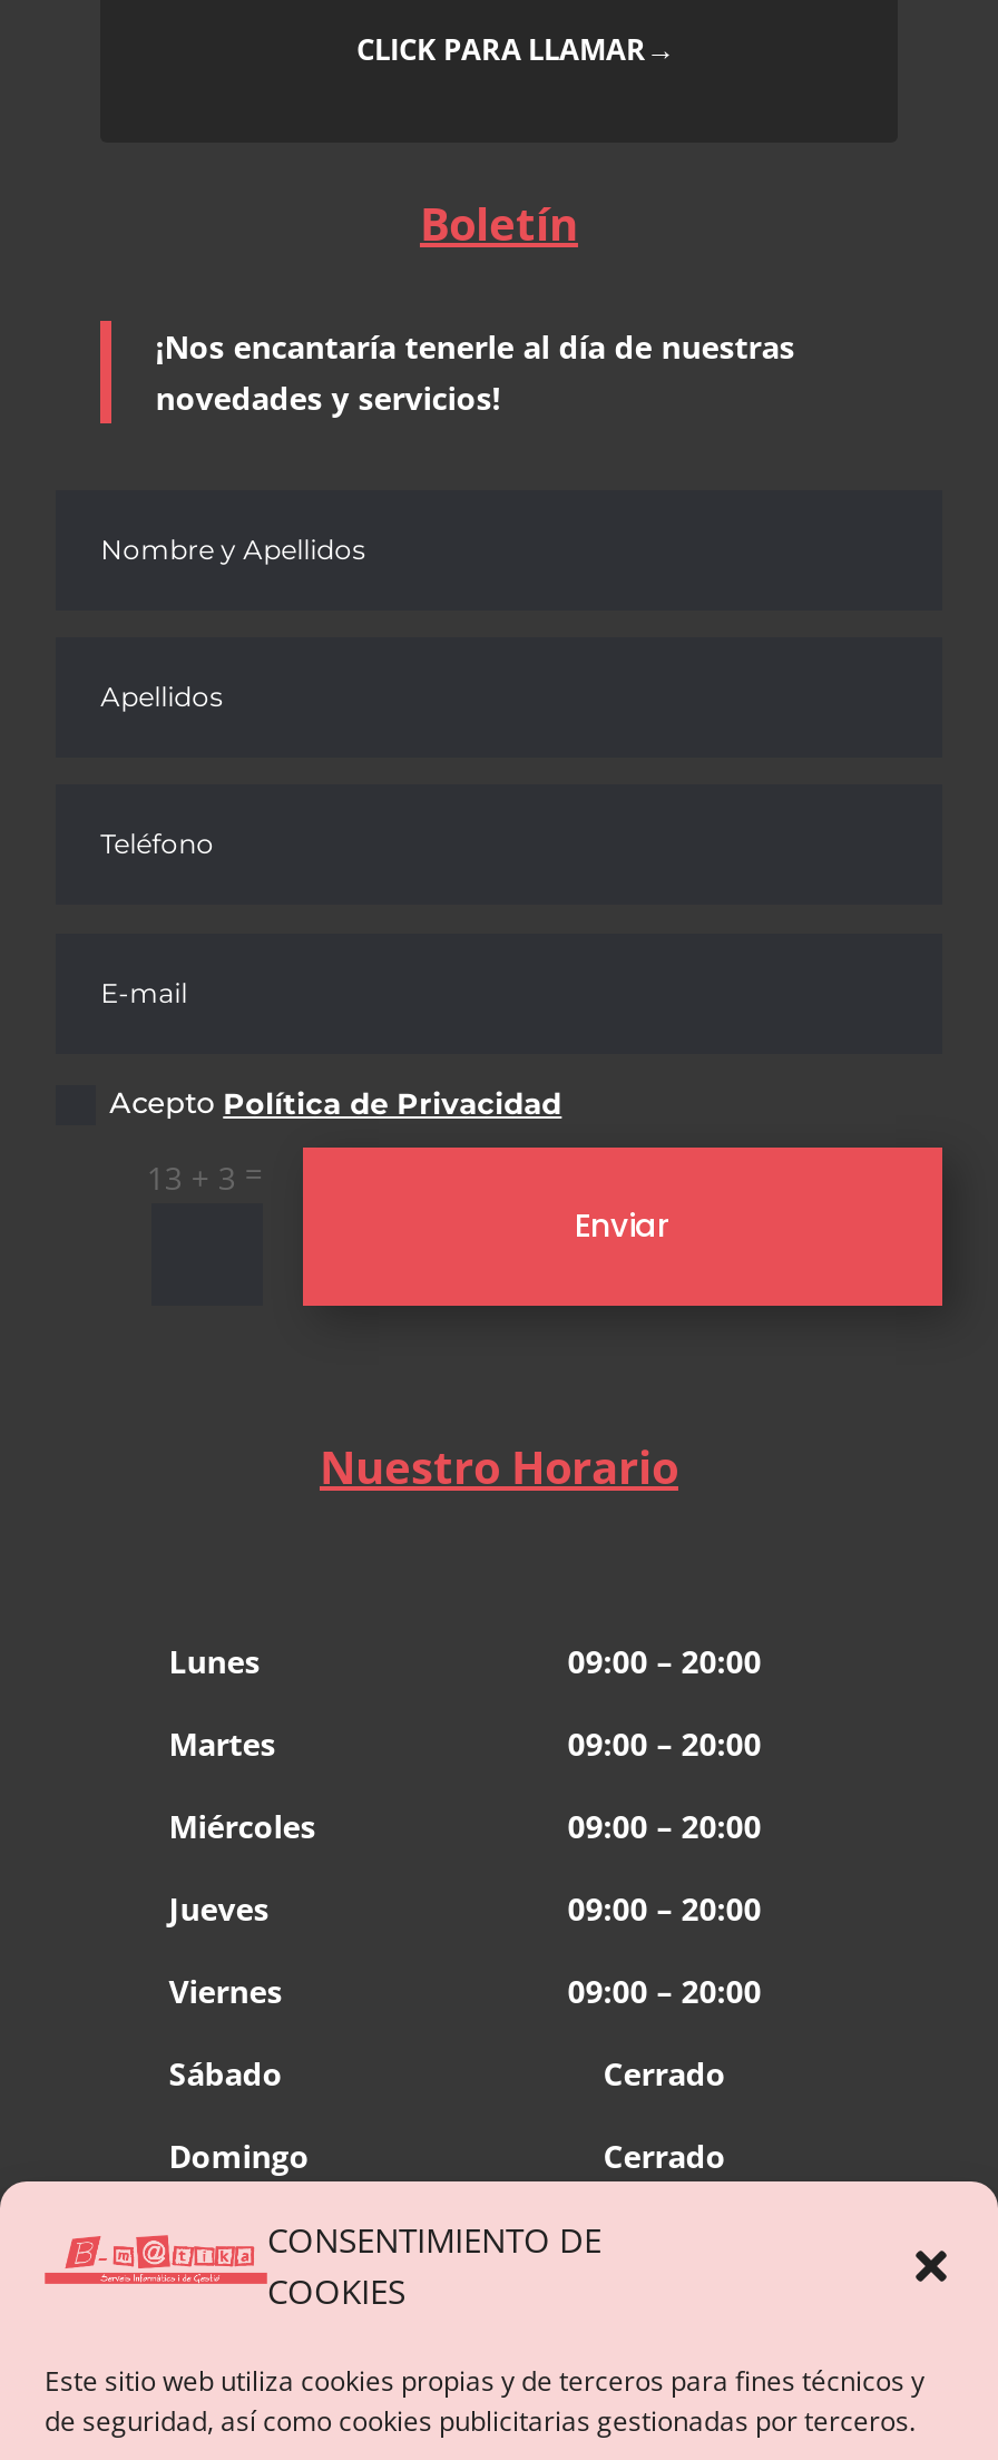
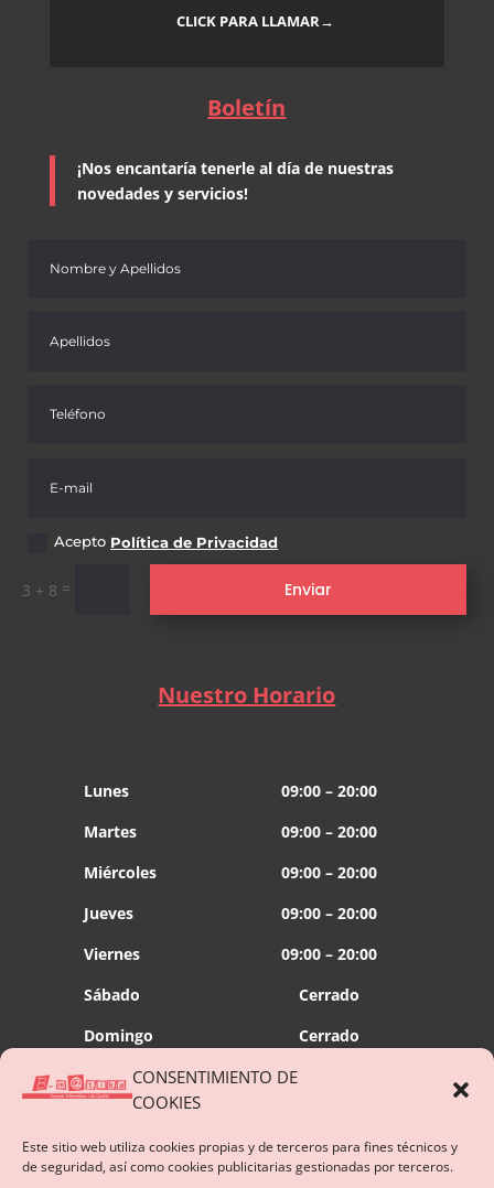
- 13 + 3 =
+ 3 + 8 =
